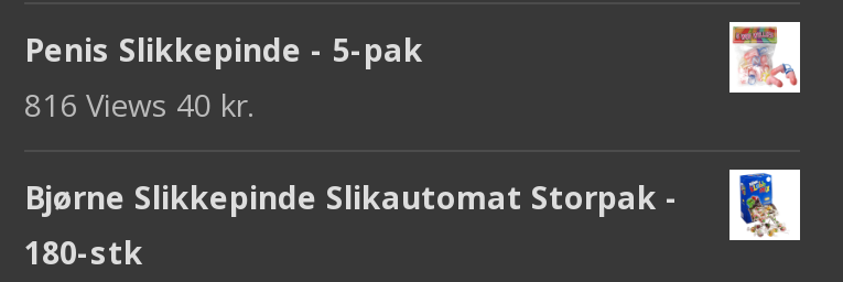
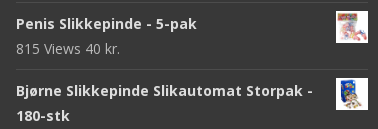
- 816 Views 40 kr.
+ 815 Views 40 kr.
